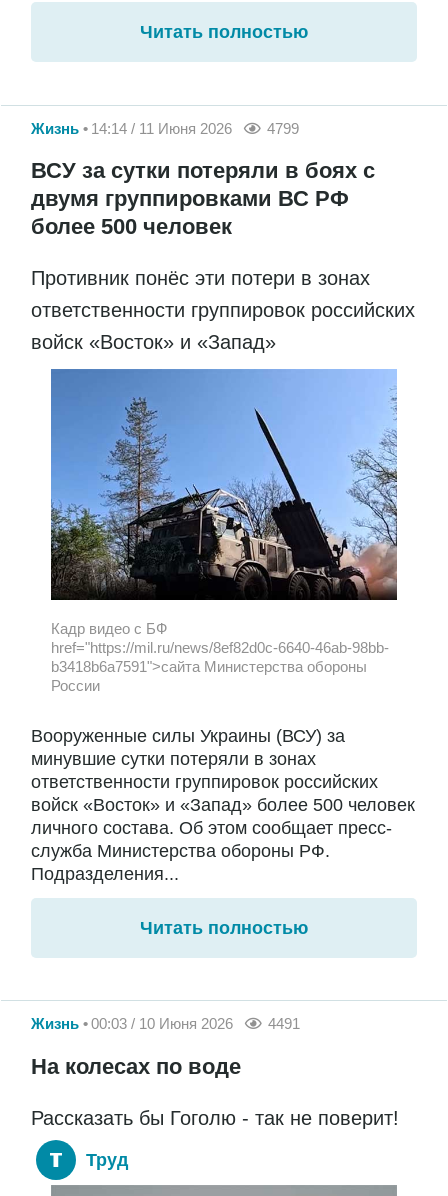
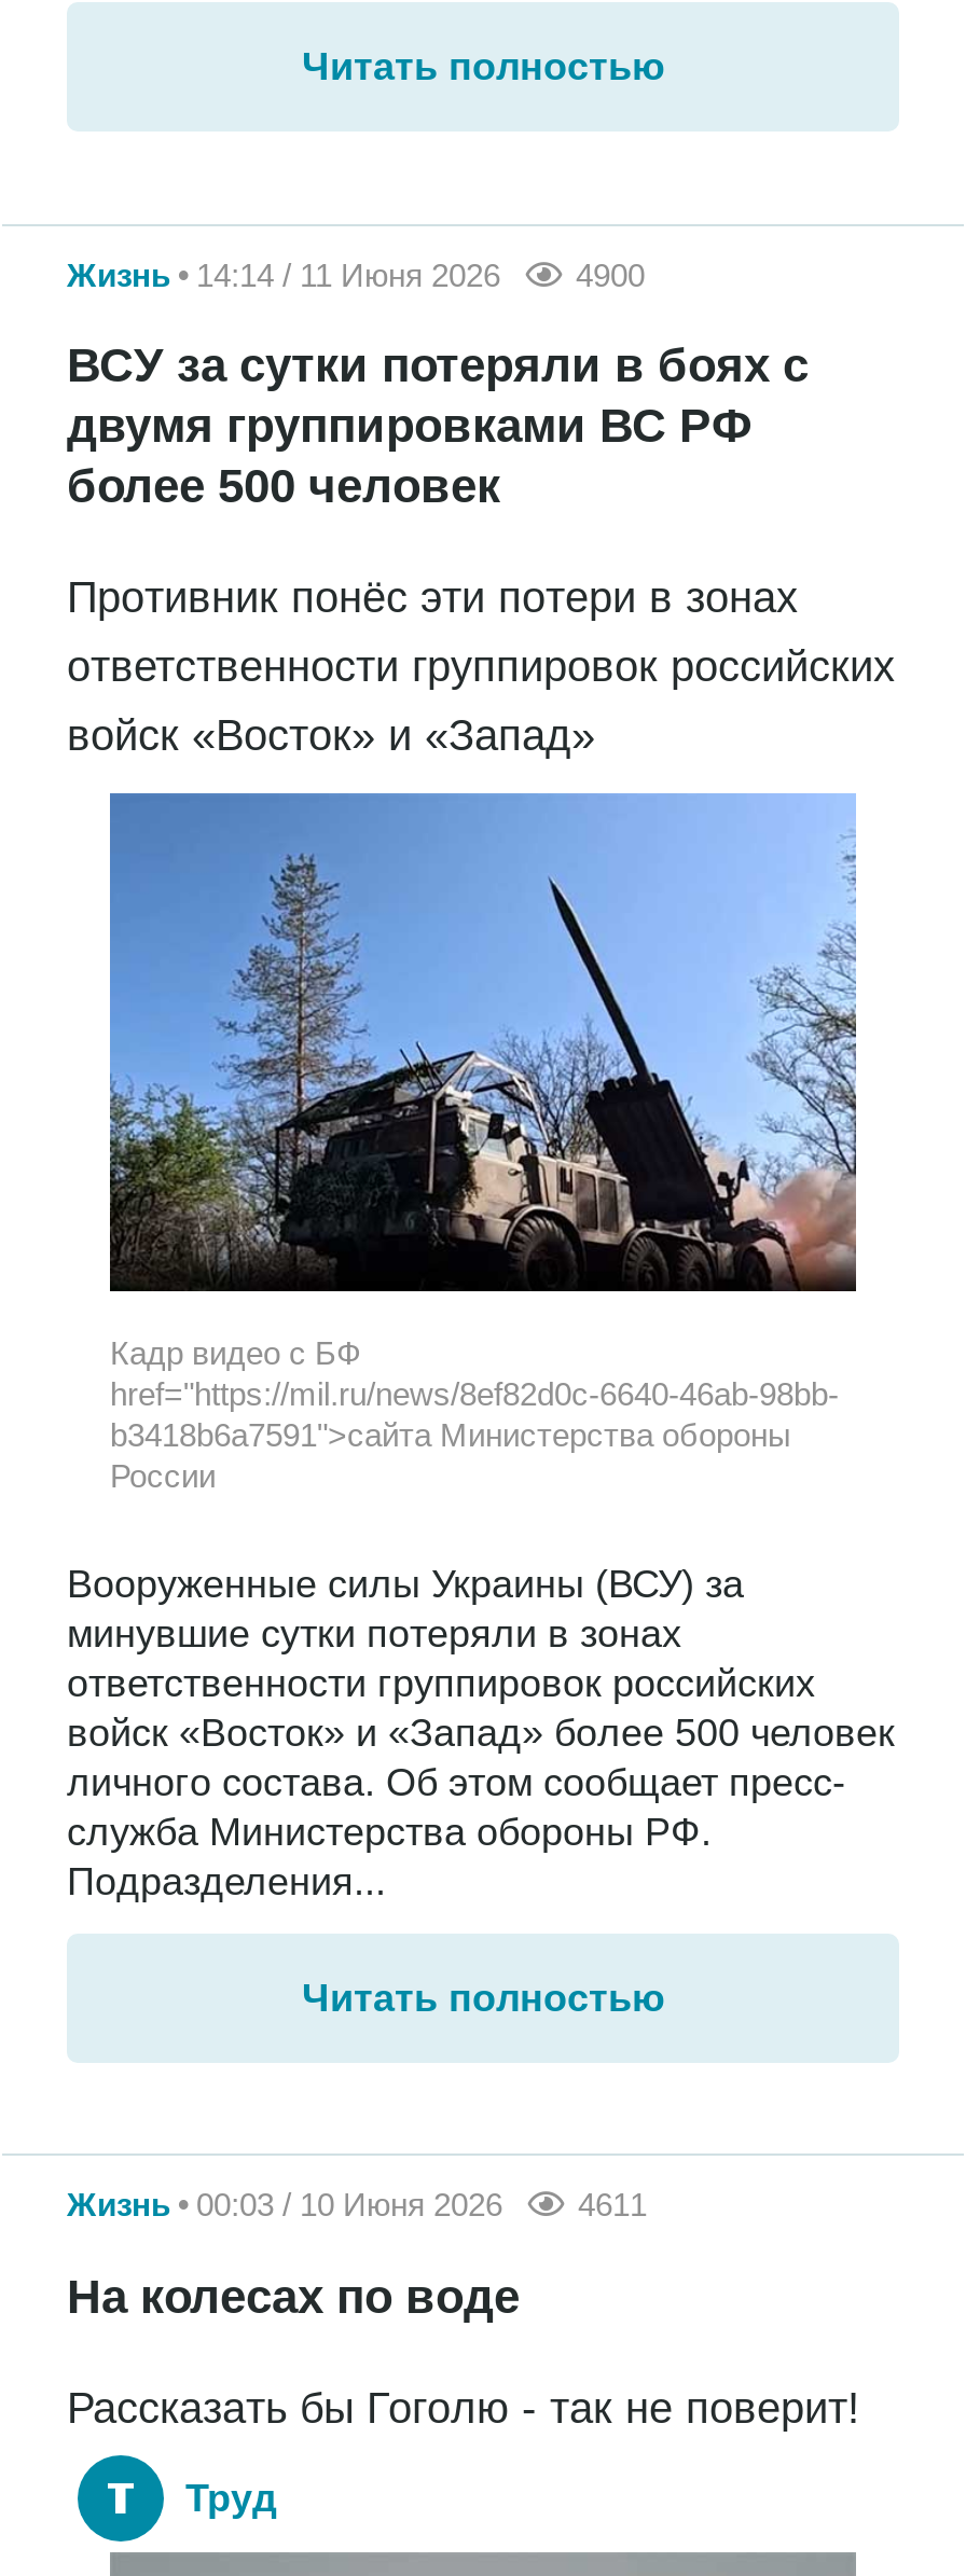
- 4799
+ 4900

- 4491
+ 4611
